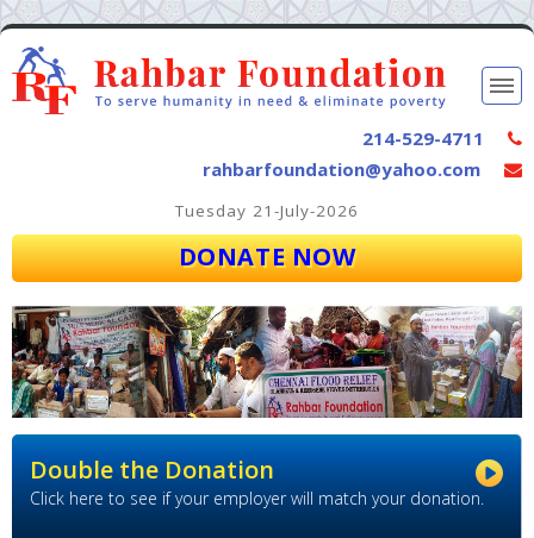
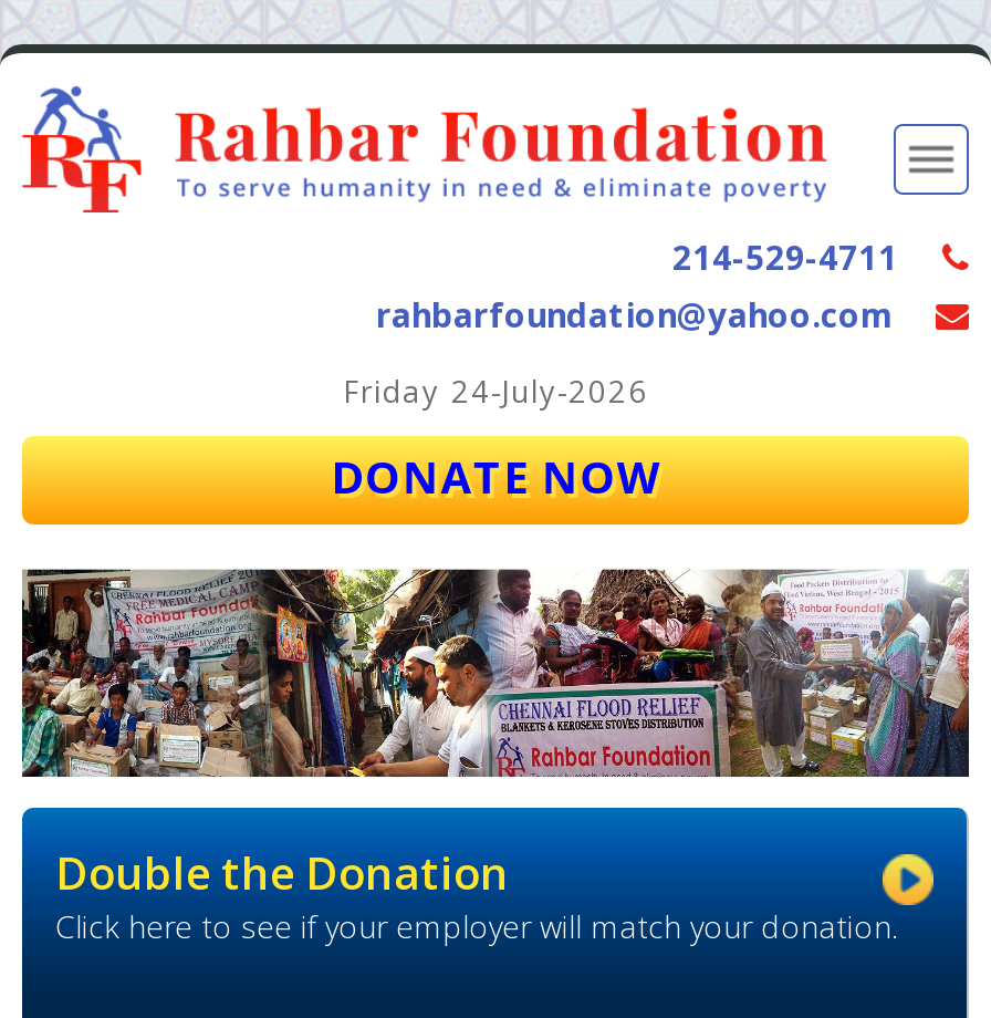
- Tuesday 21-July-2026
+ Friday 24-July-2026
